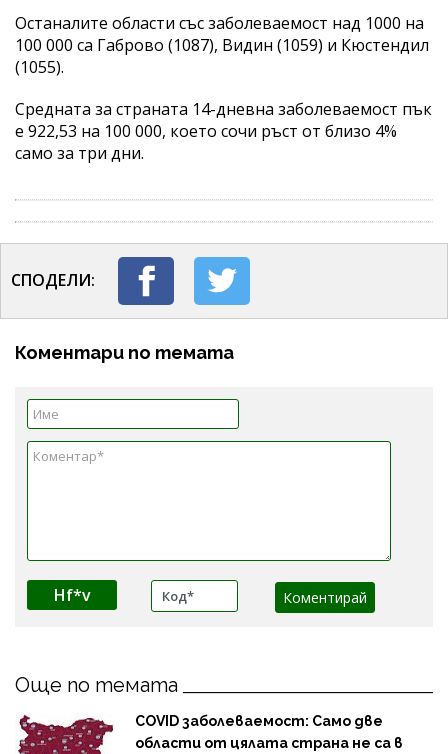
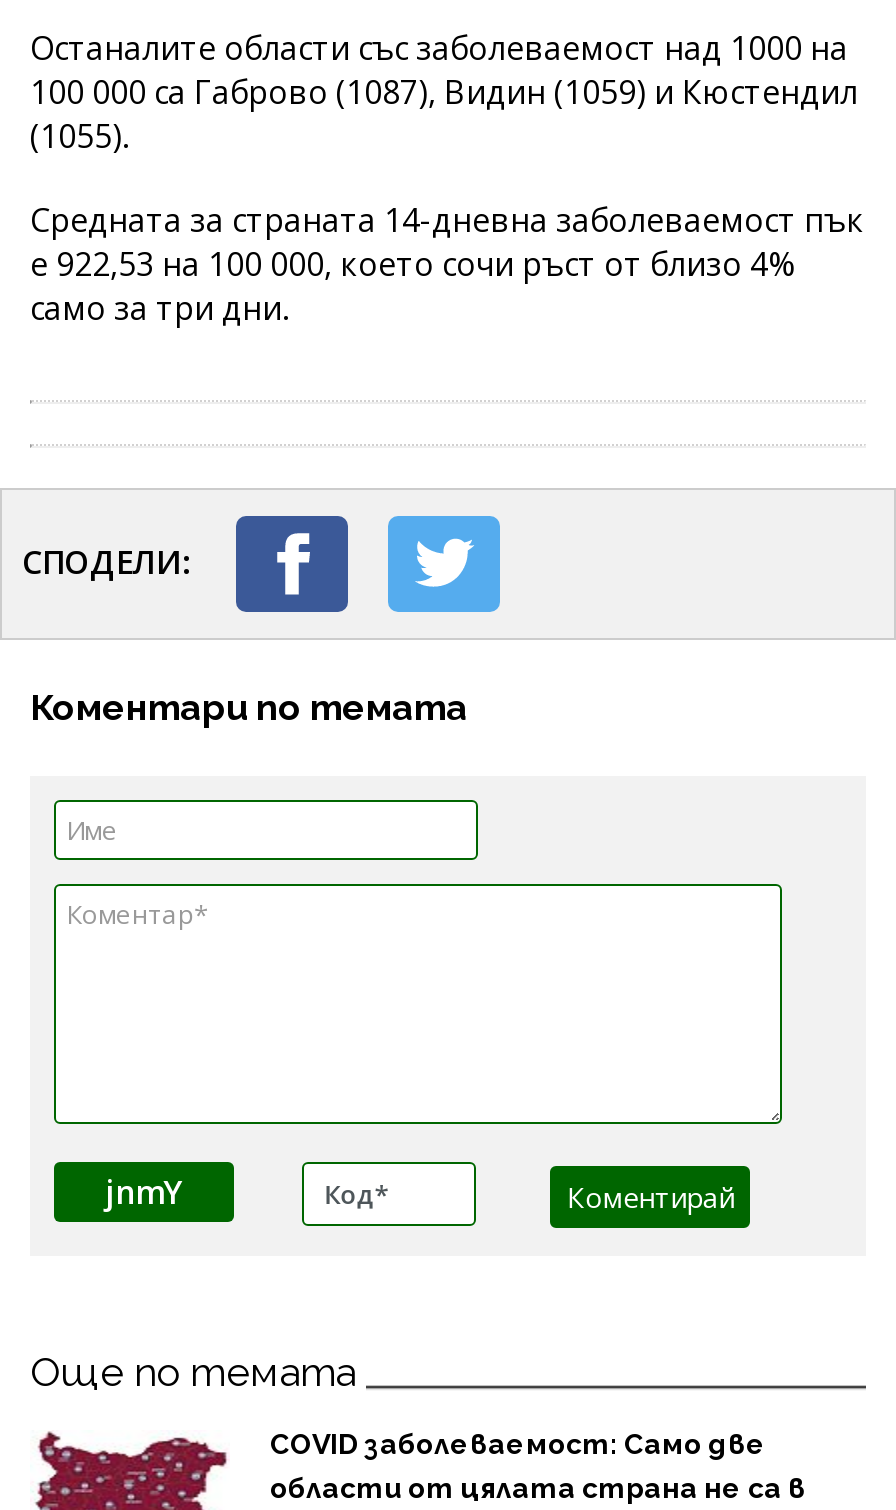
- Hf*v
+ jnmY
